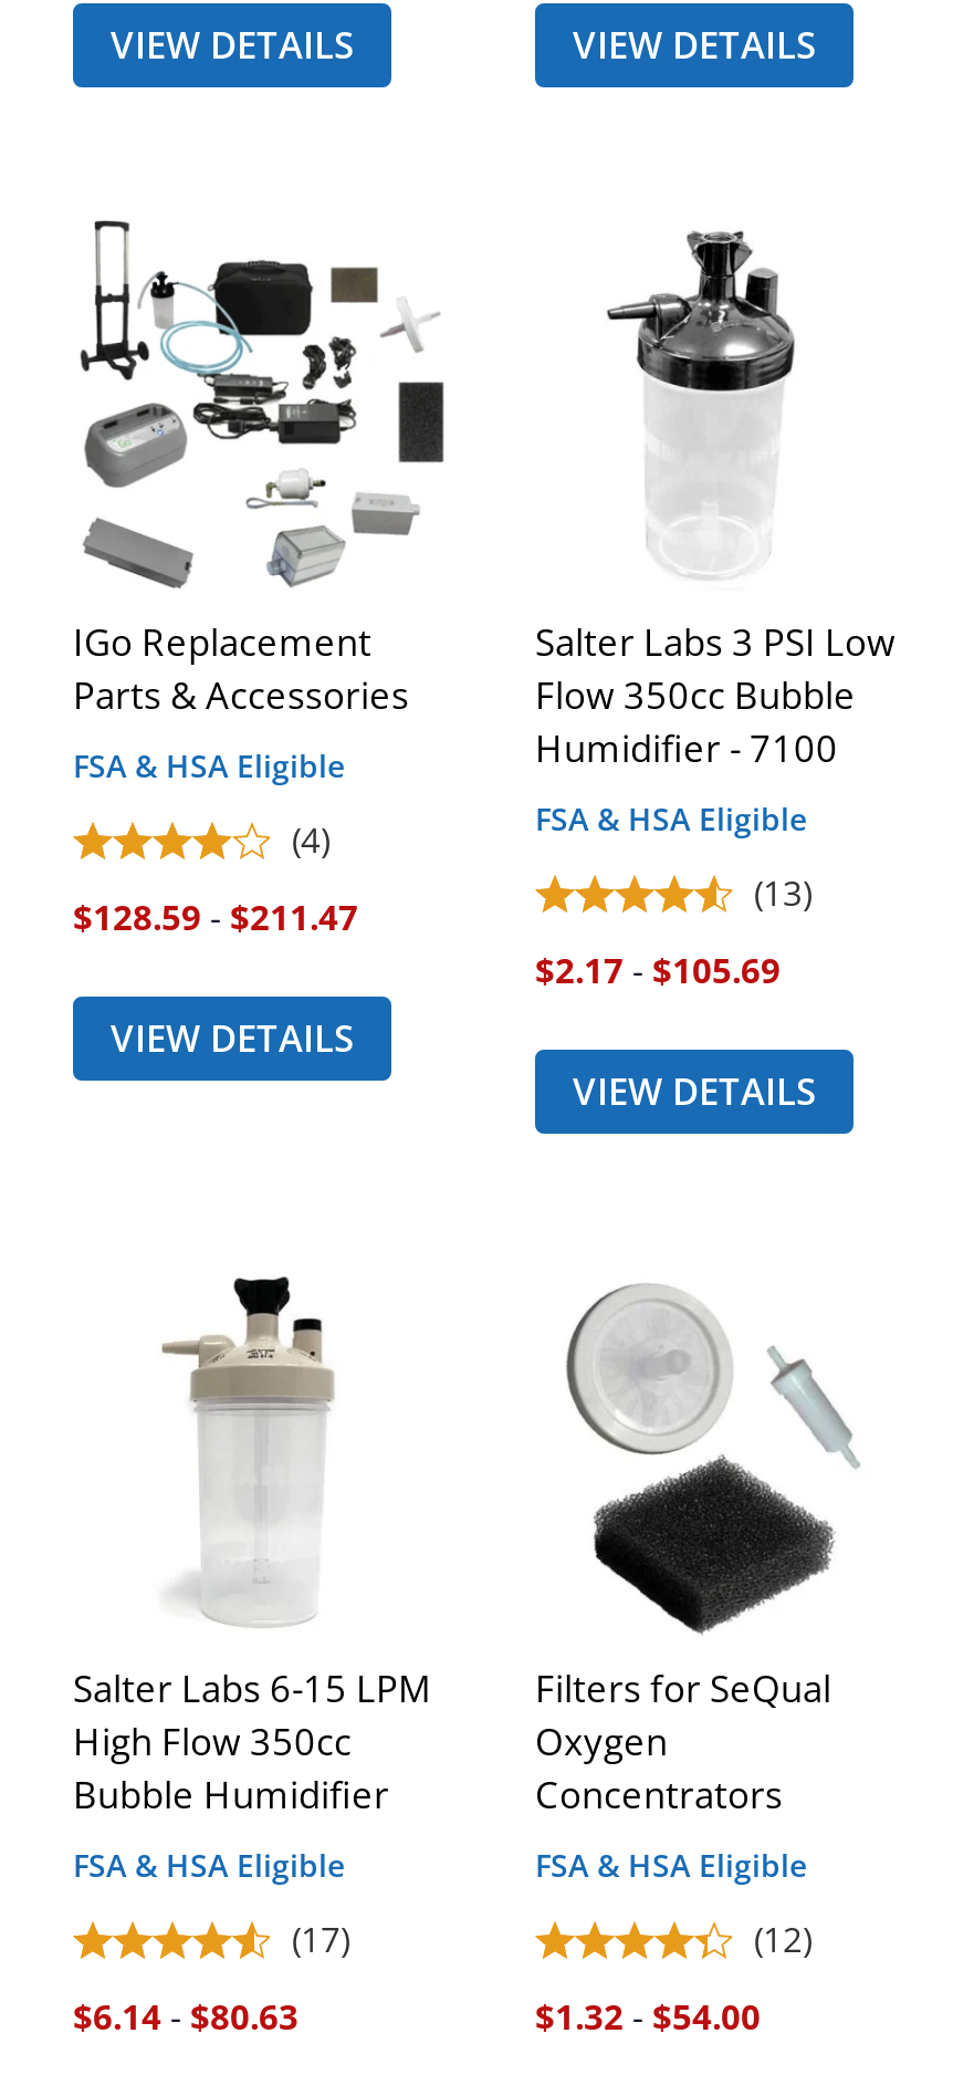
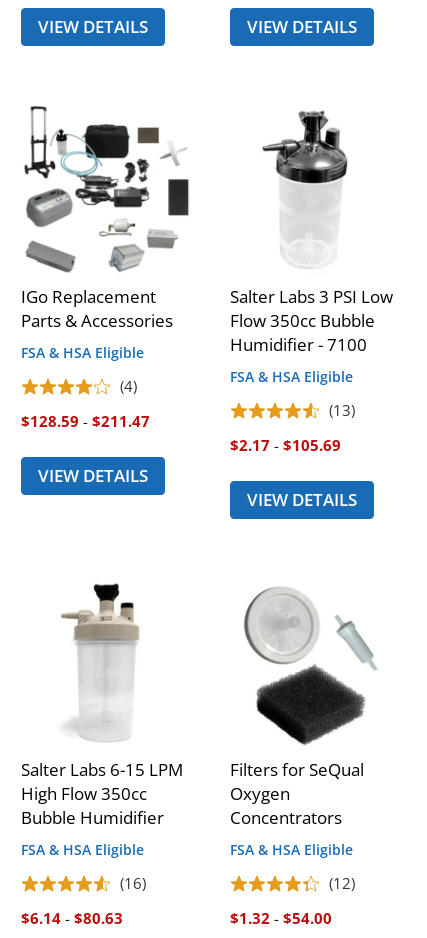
- (17)
+ (16)
